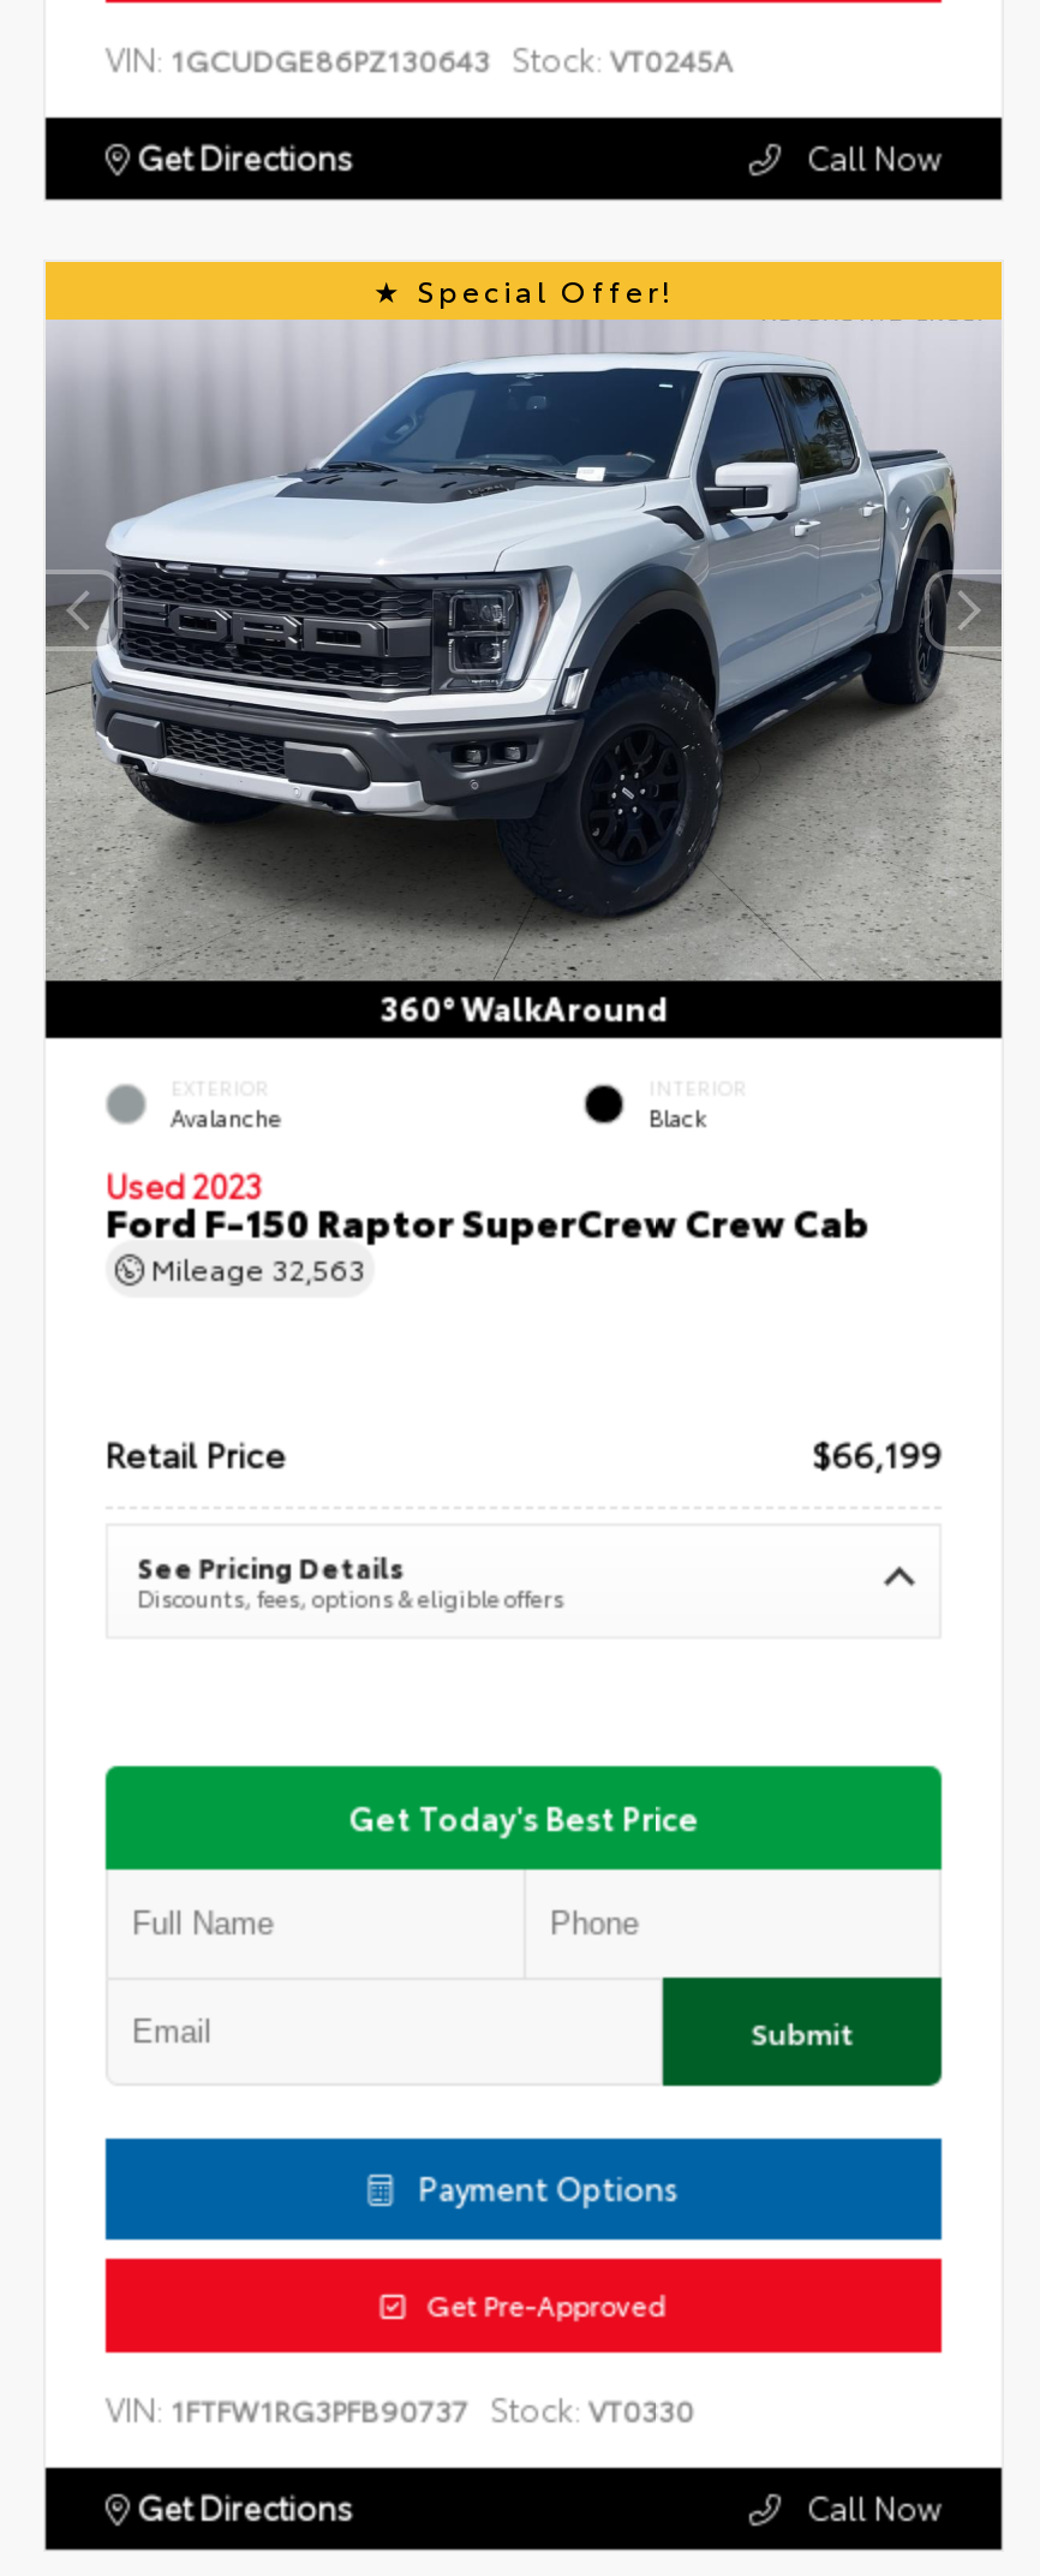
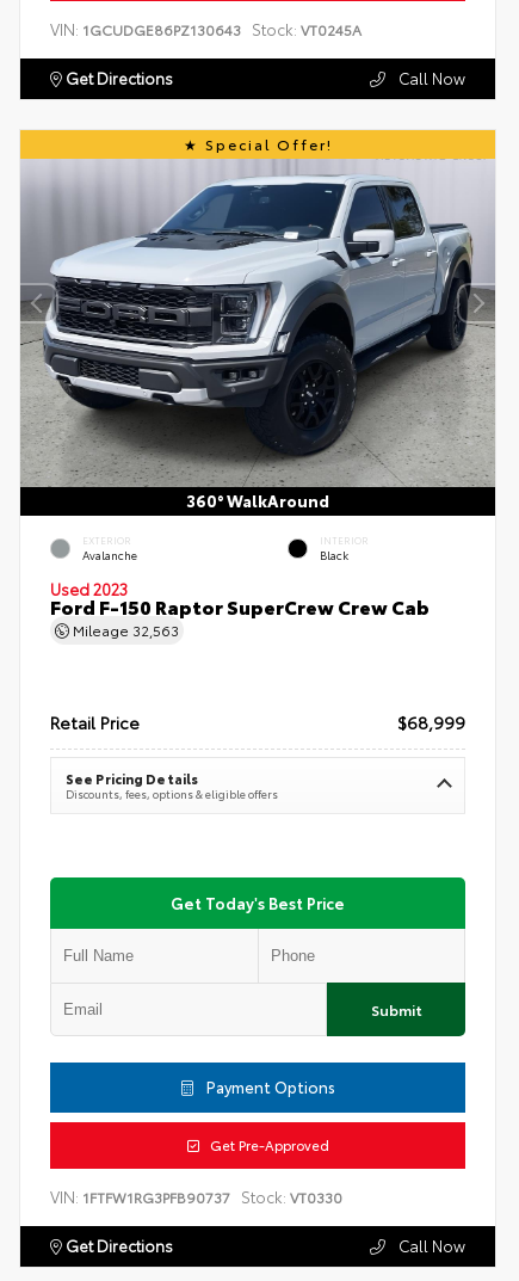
- $66,199
+ $68,999
